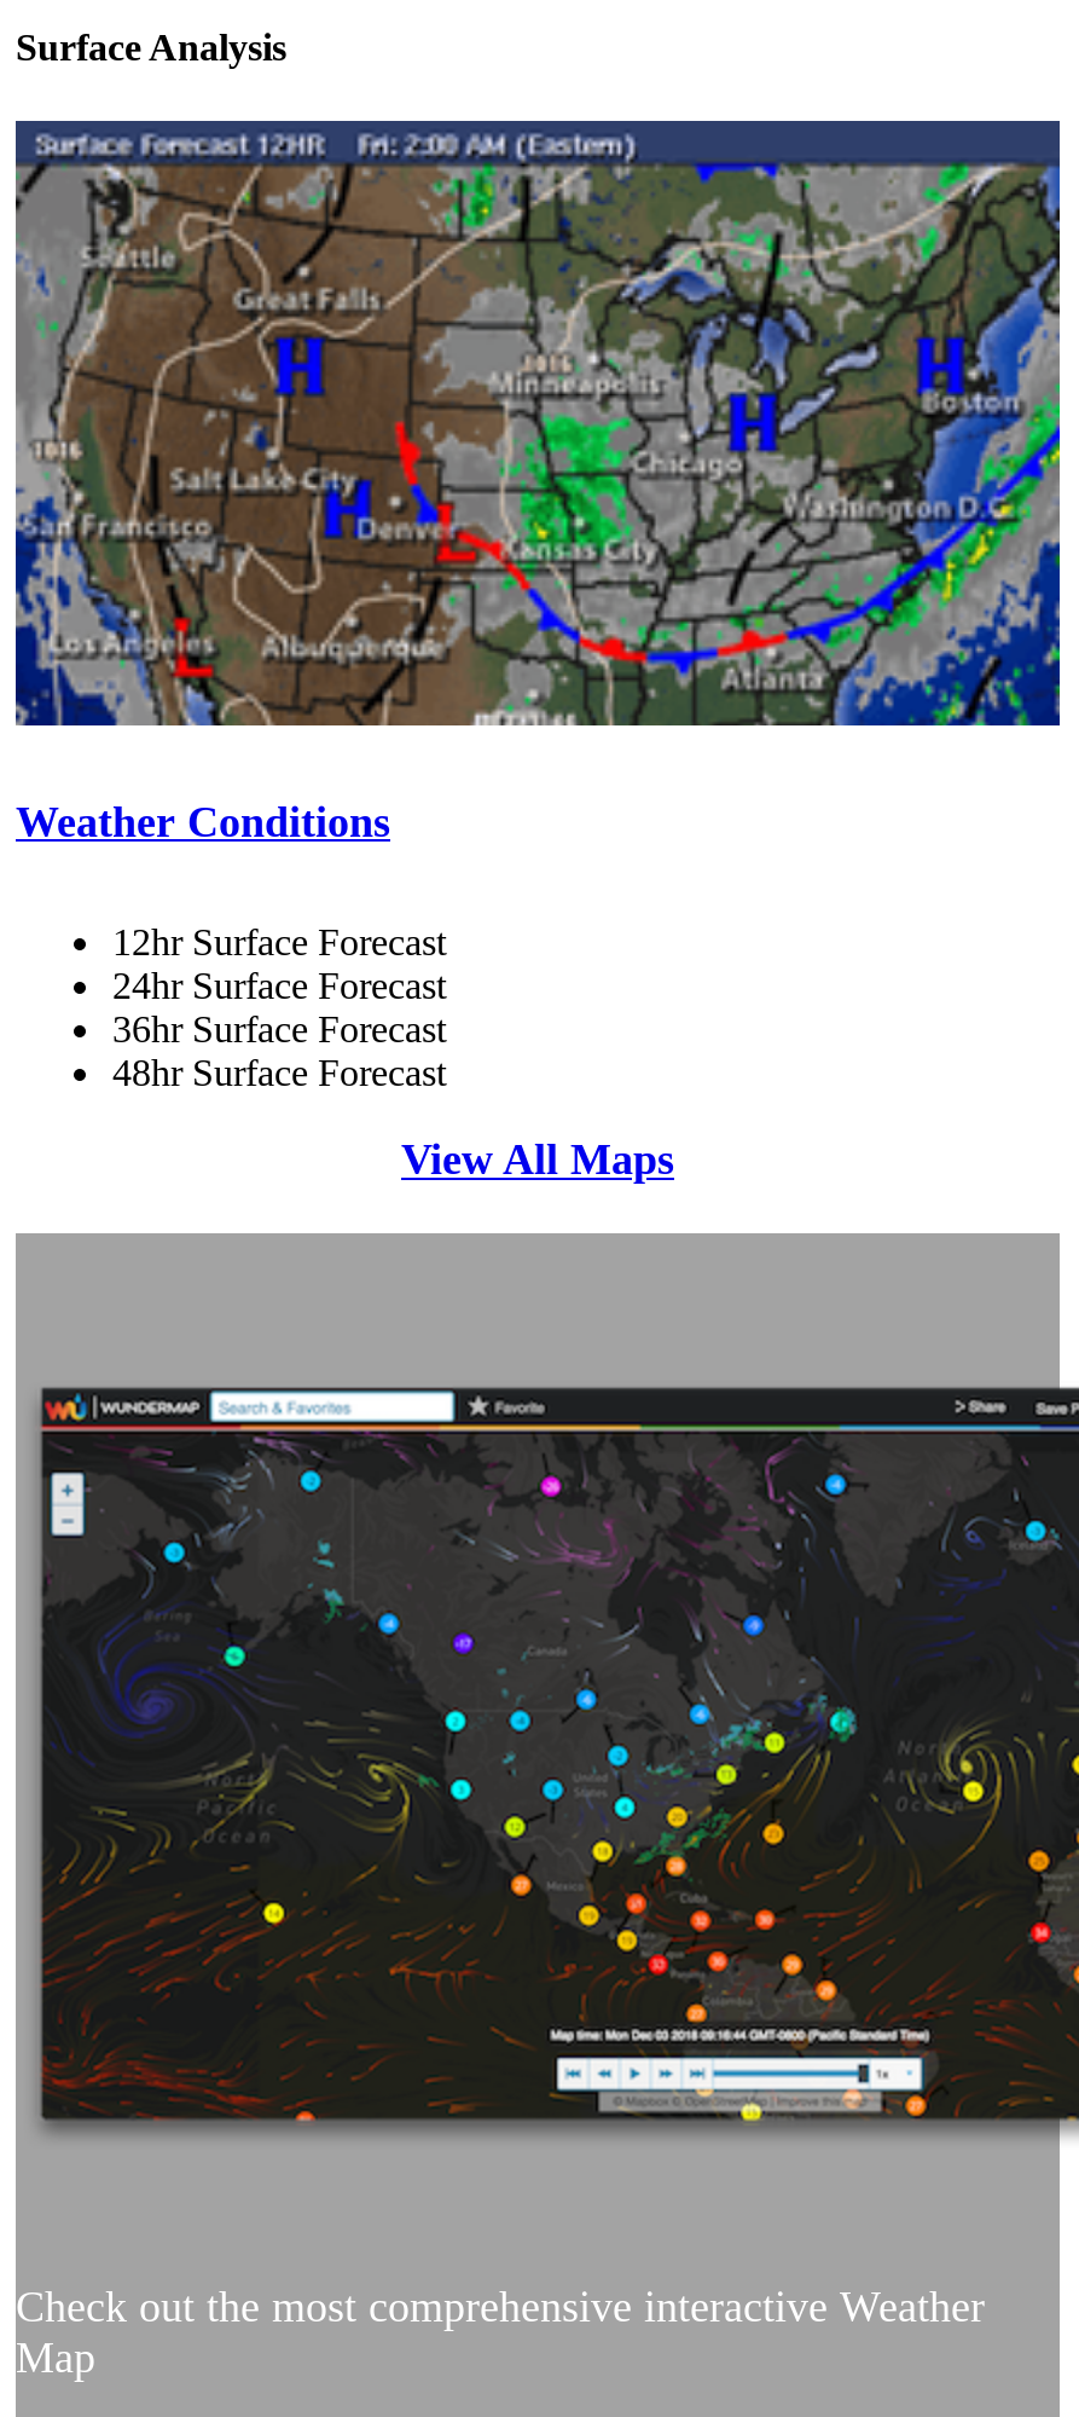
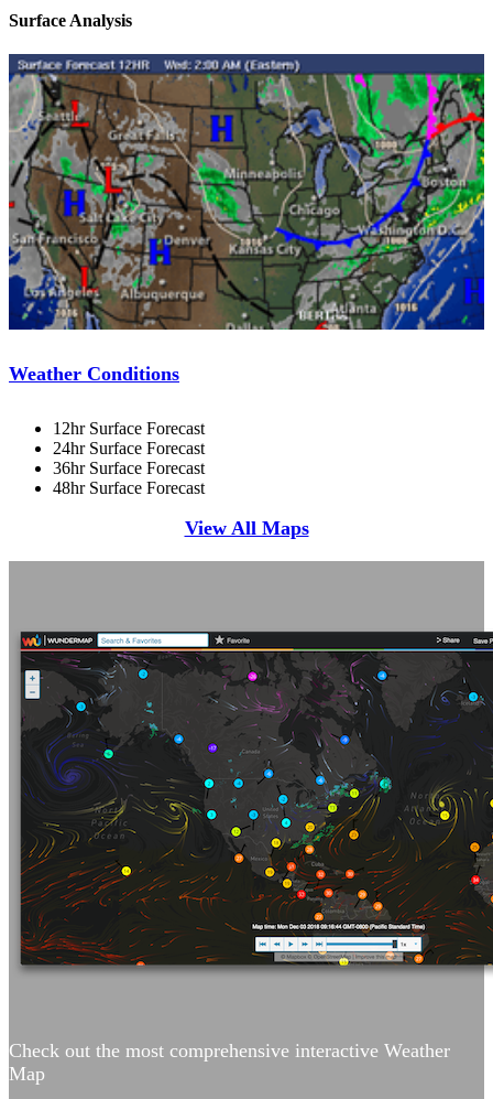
- [image]
+ [image]
